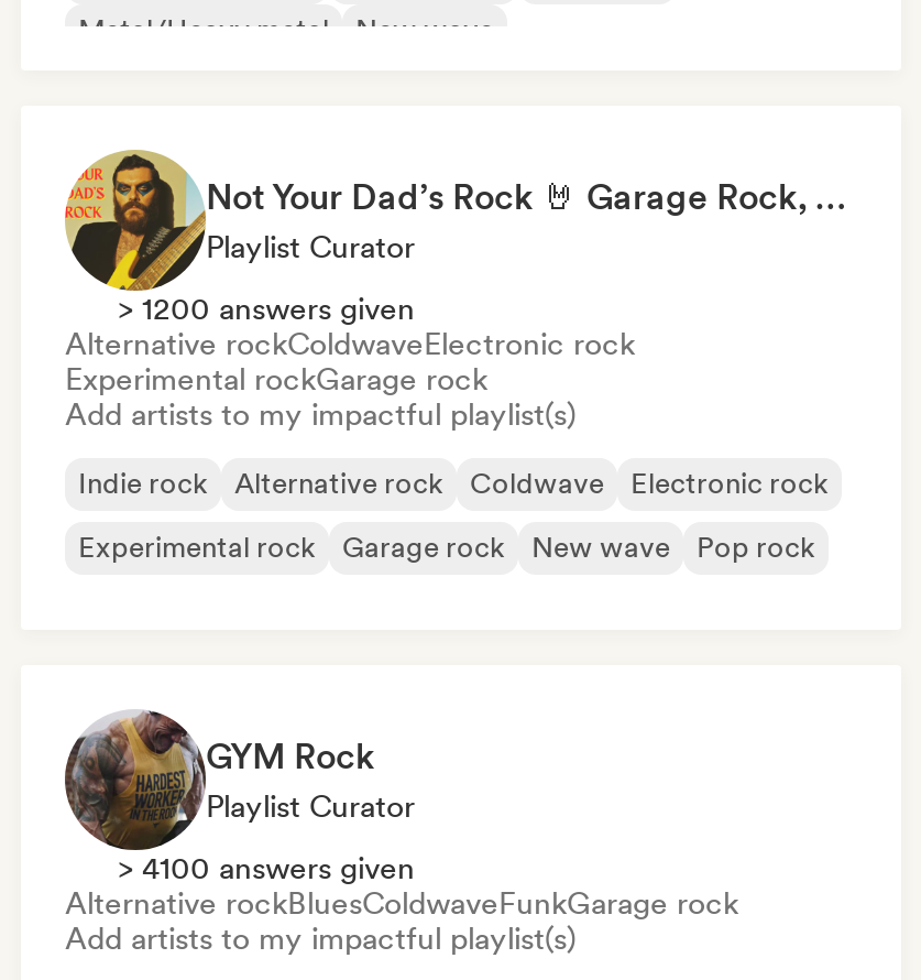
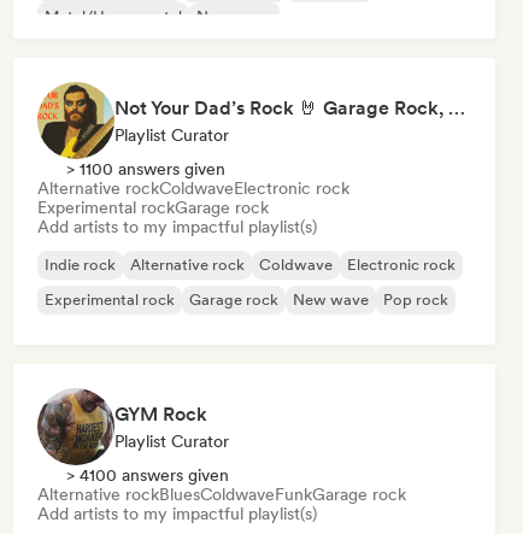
- > 1200 answers given
+ > 1100 answers given
